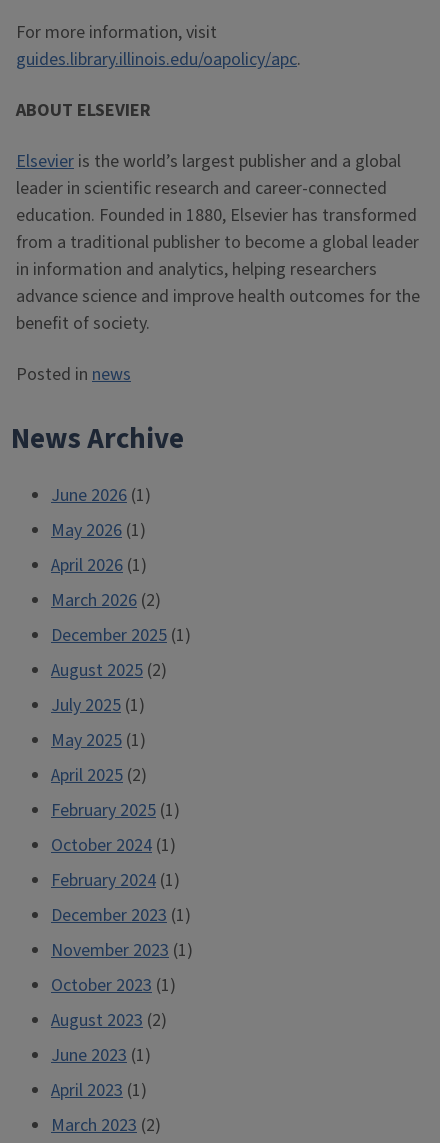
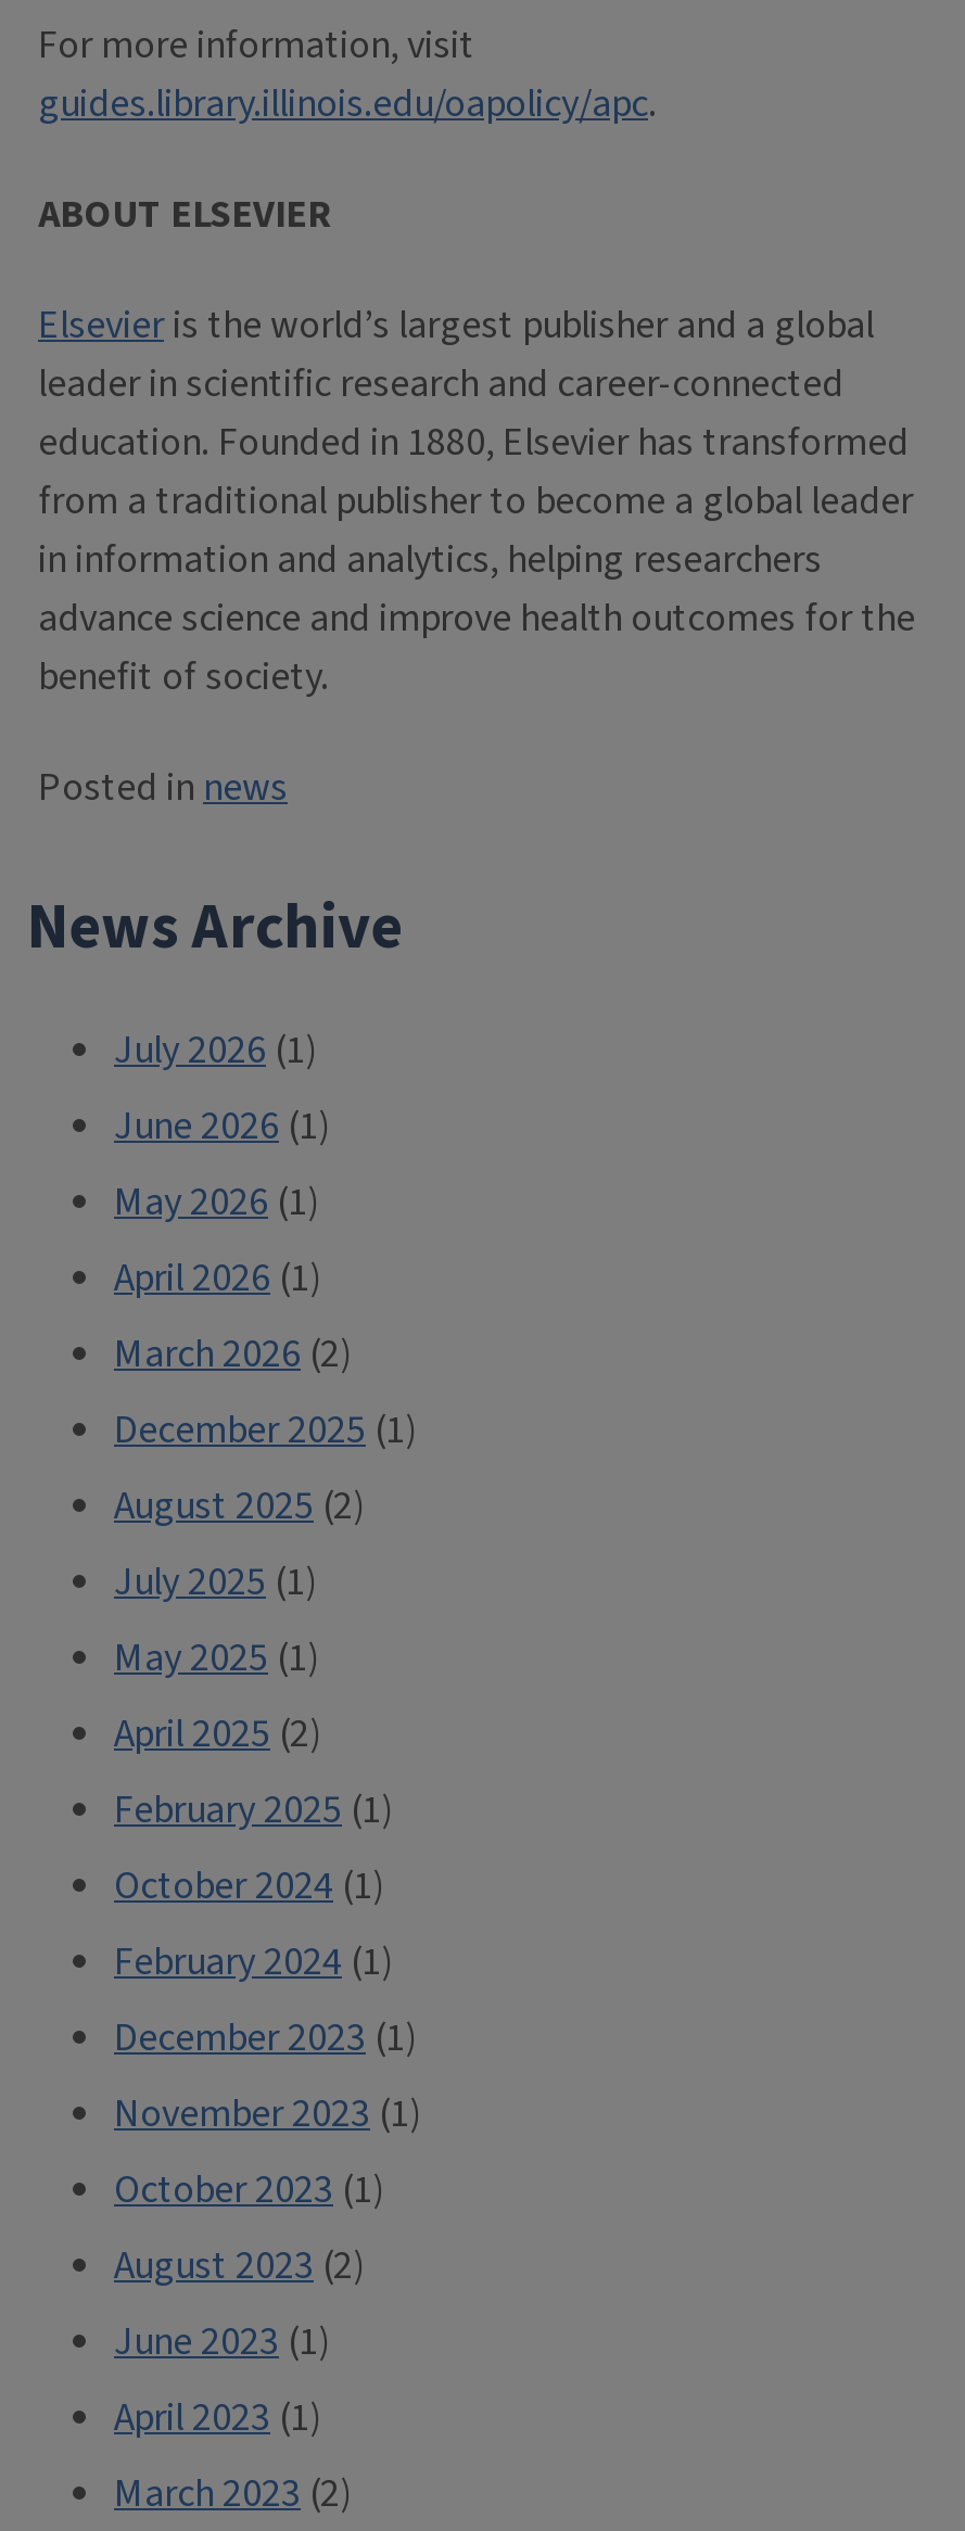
+ July 2026 (1)
